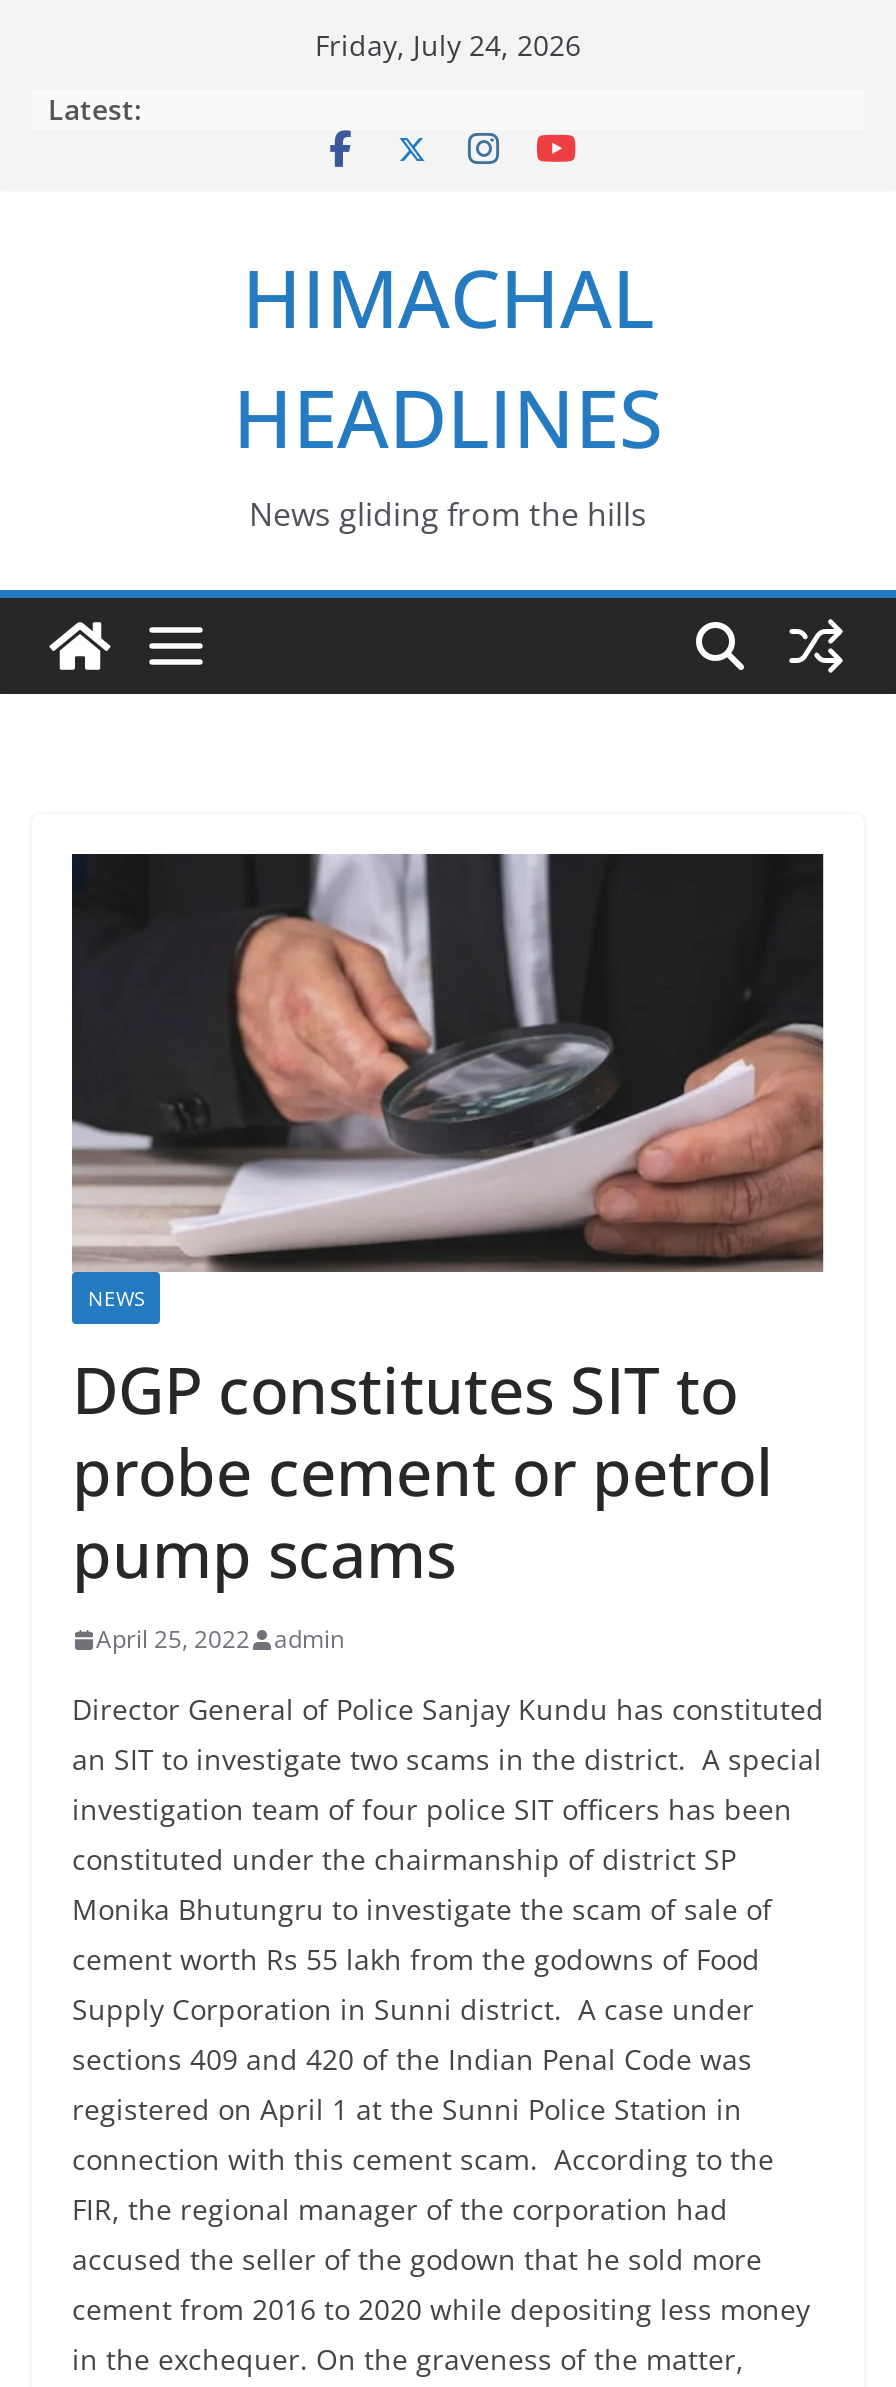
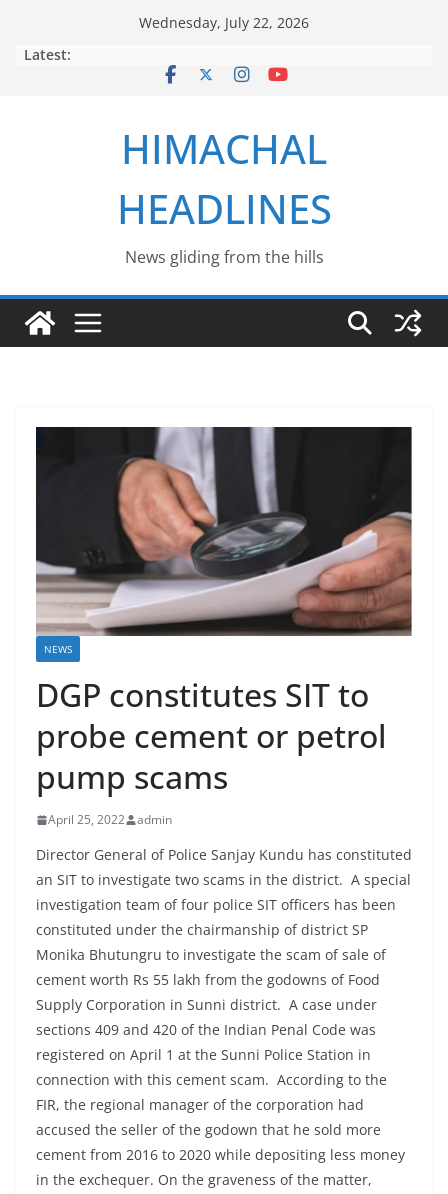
- Friday, July 24, 2026
+ Wednesday, July 22, 2026
